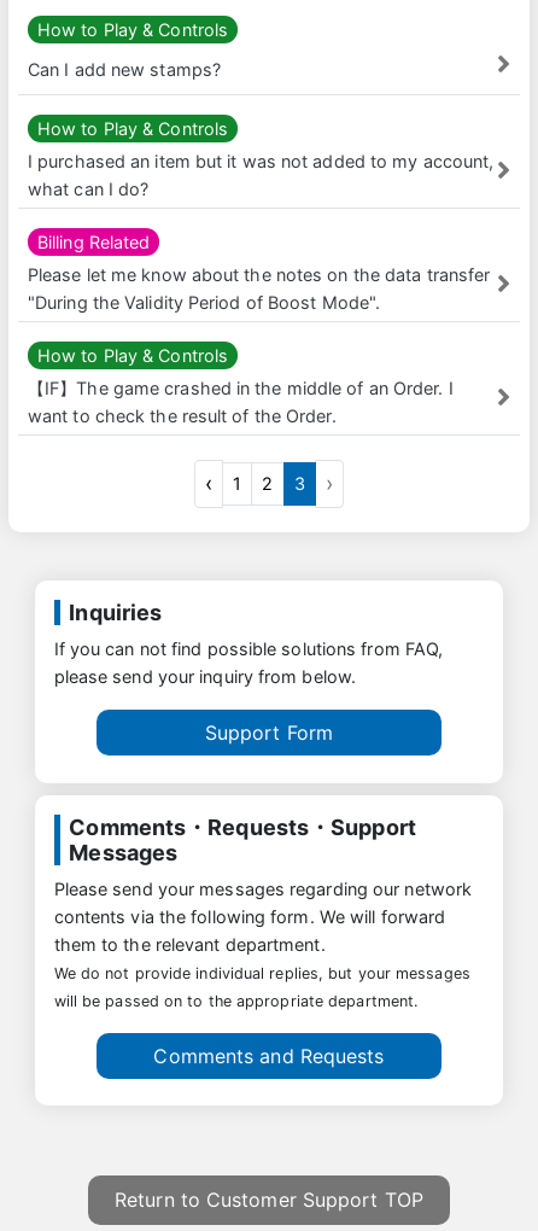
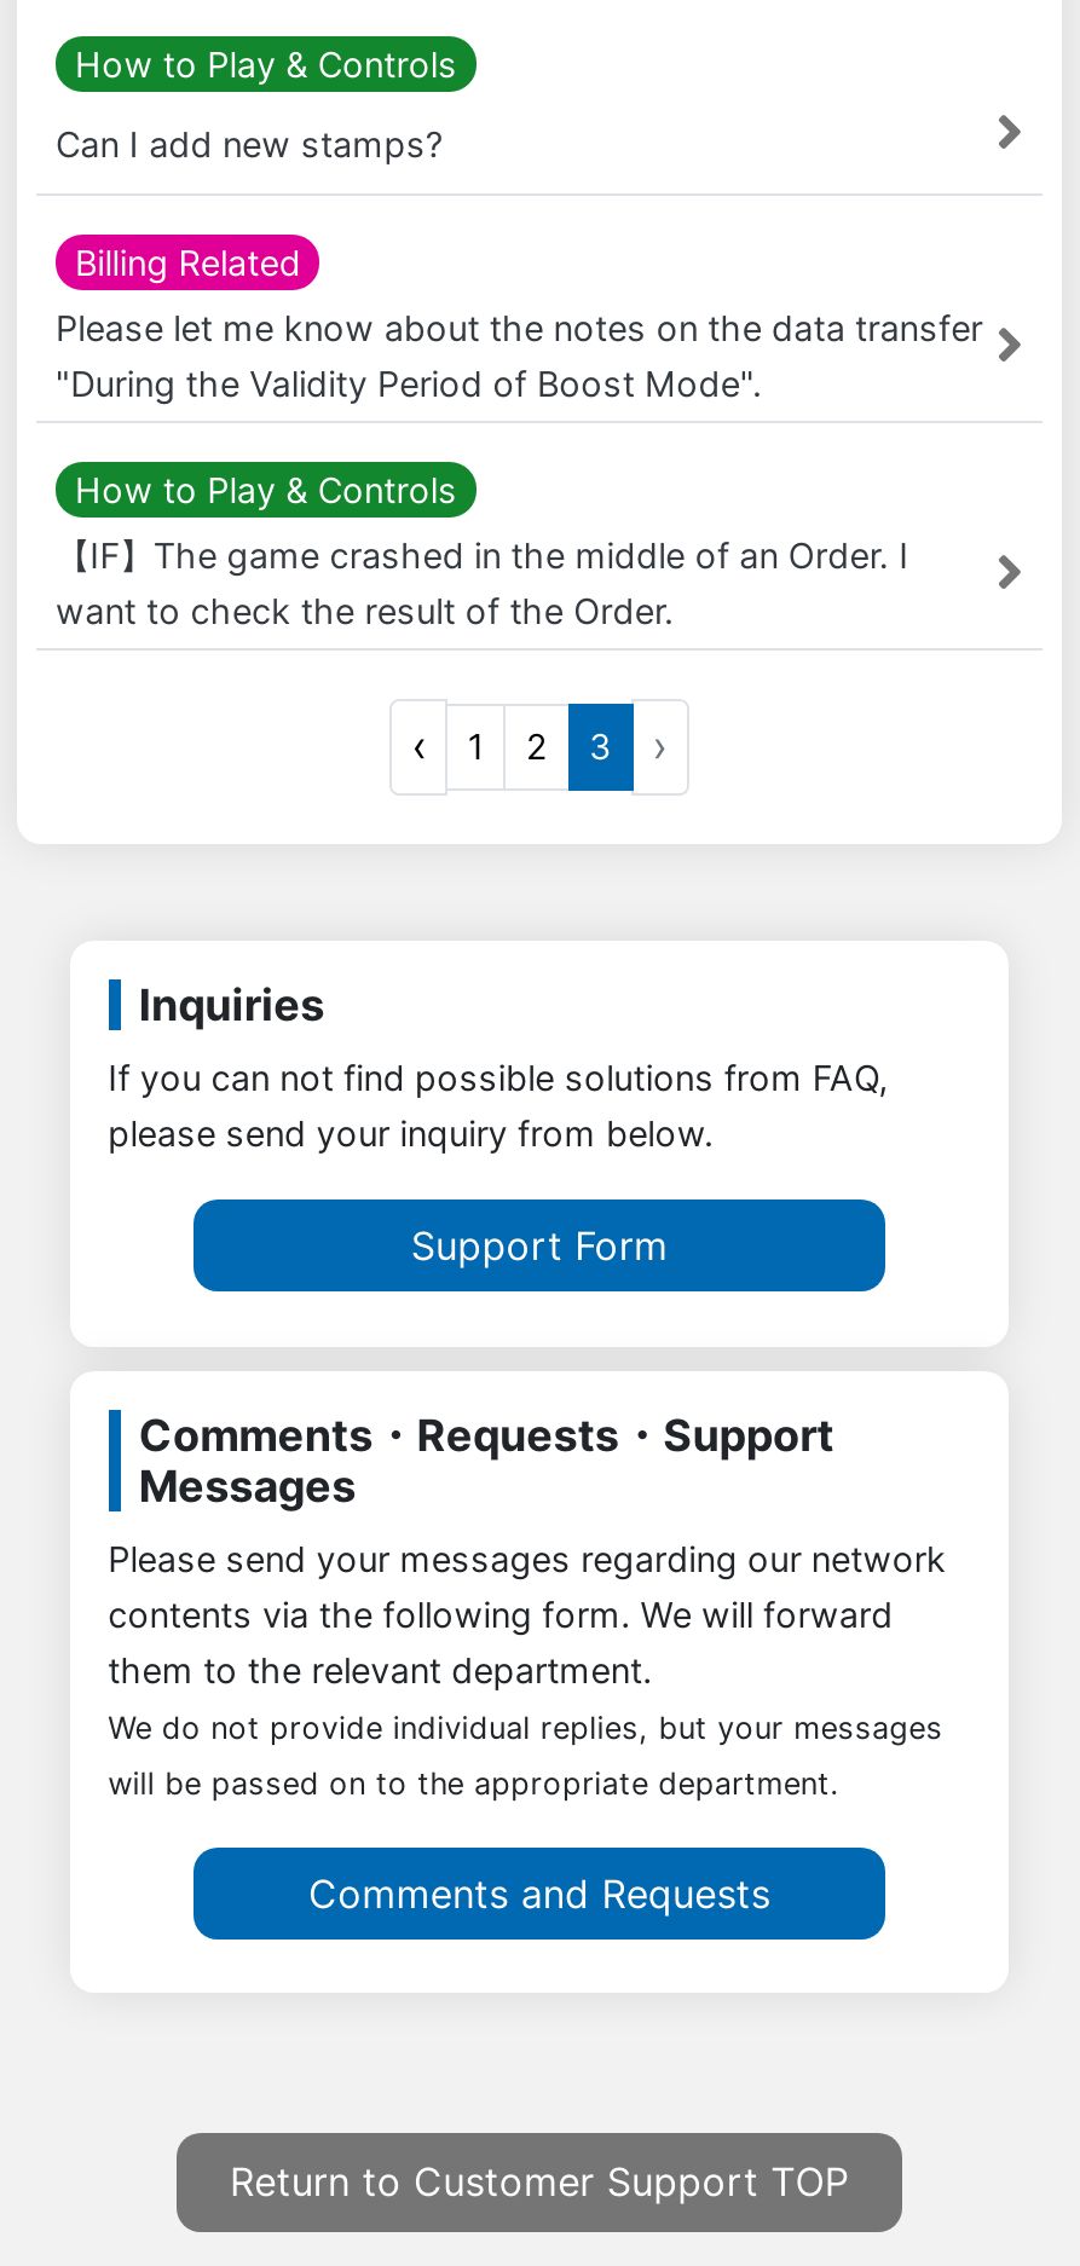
- How to Play & Controls
- I purchased an item but it was not added to my account,
- what can I do?
